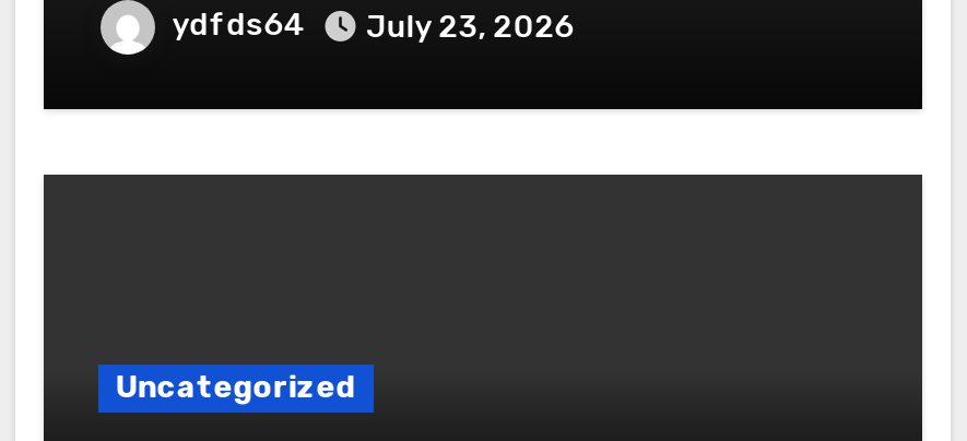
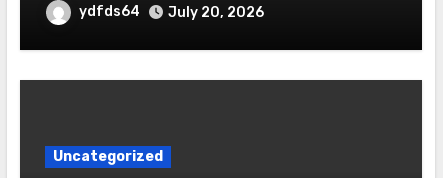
- ydfds64 July 23, 2026
+ ydfds64 July 20, 2026
